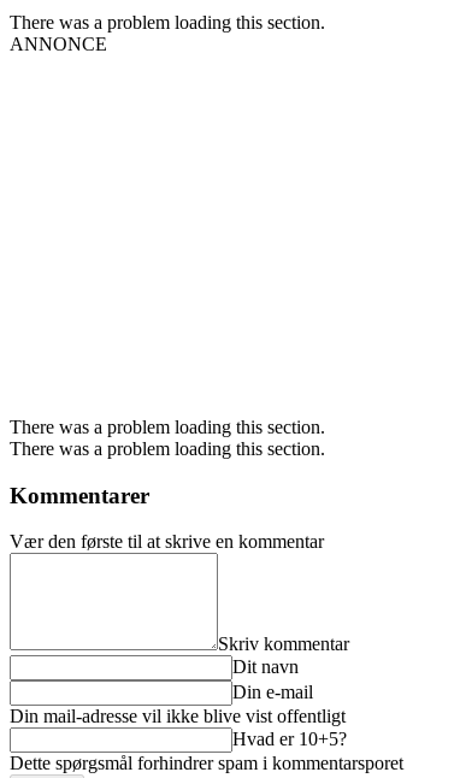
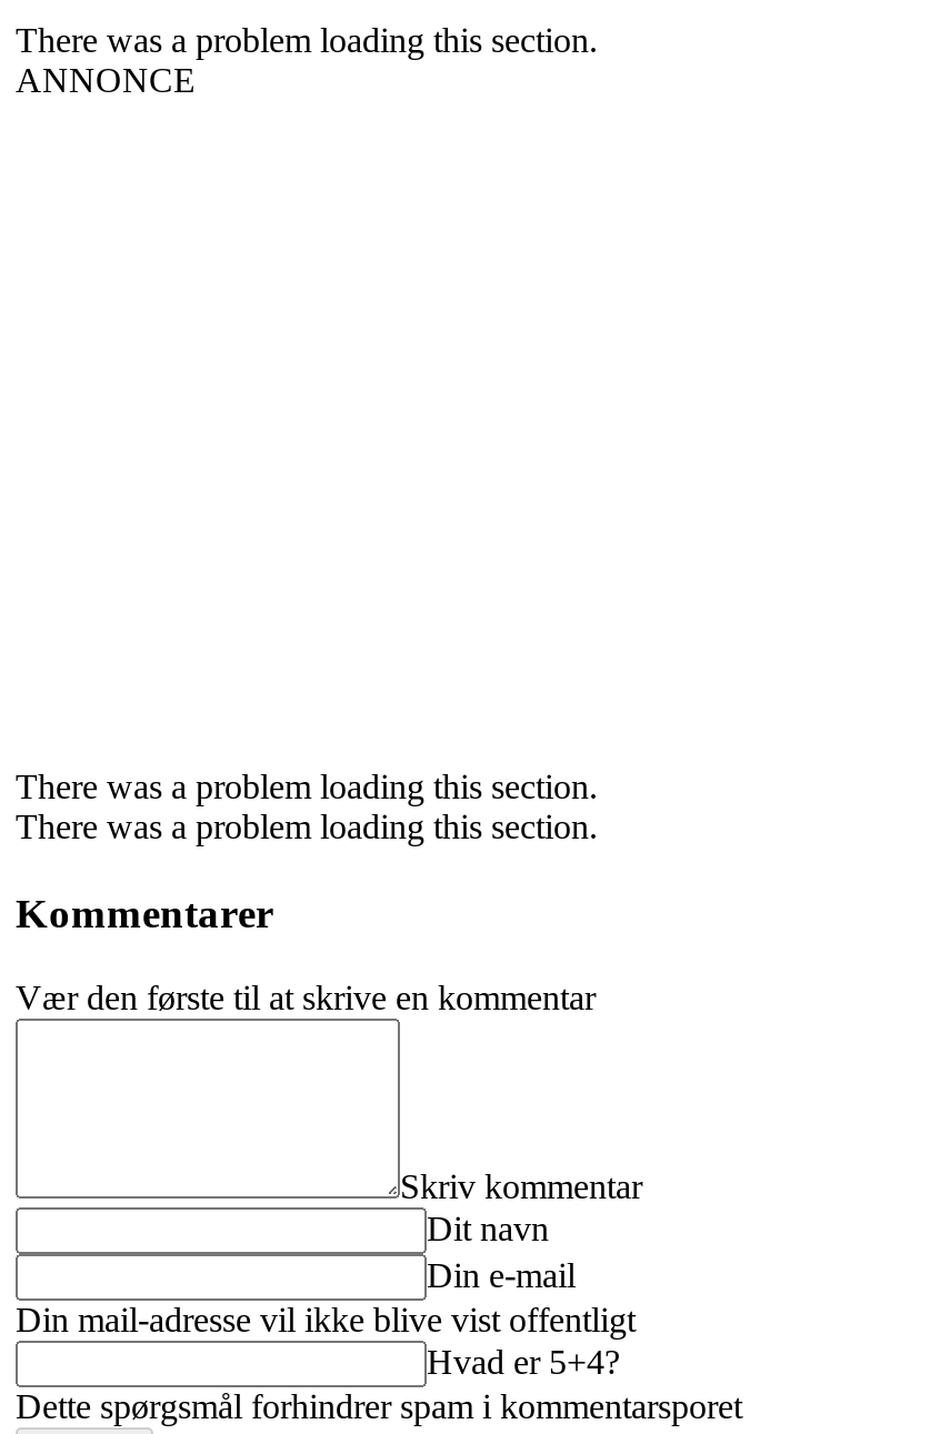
- Hvad er 10+5?
+ Hvad er 5+4?
